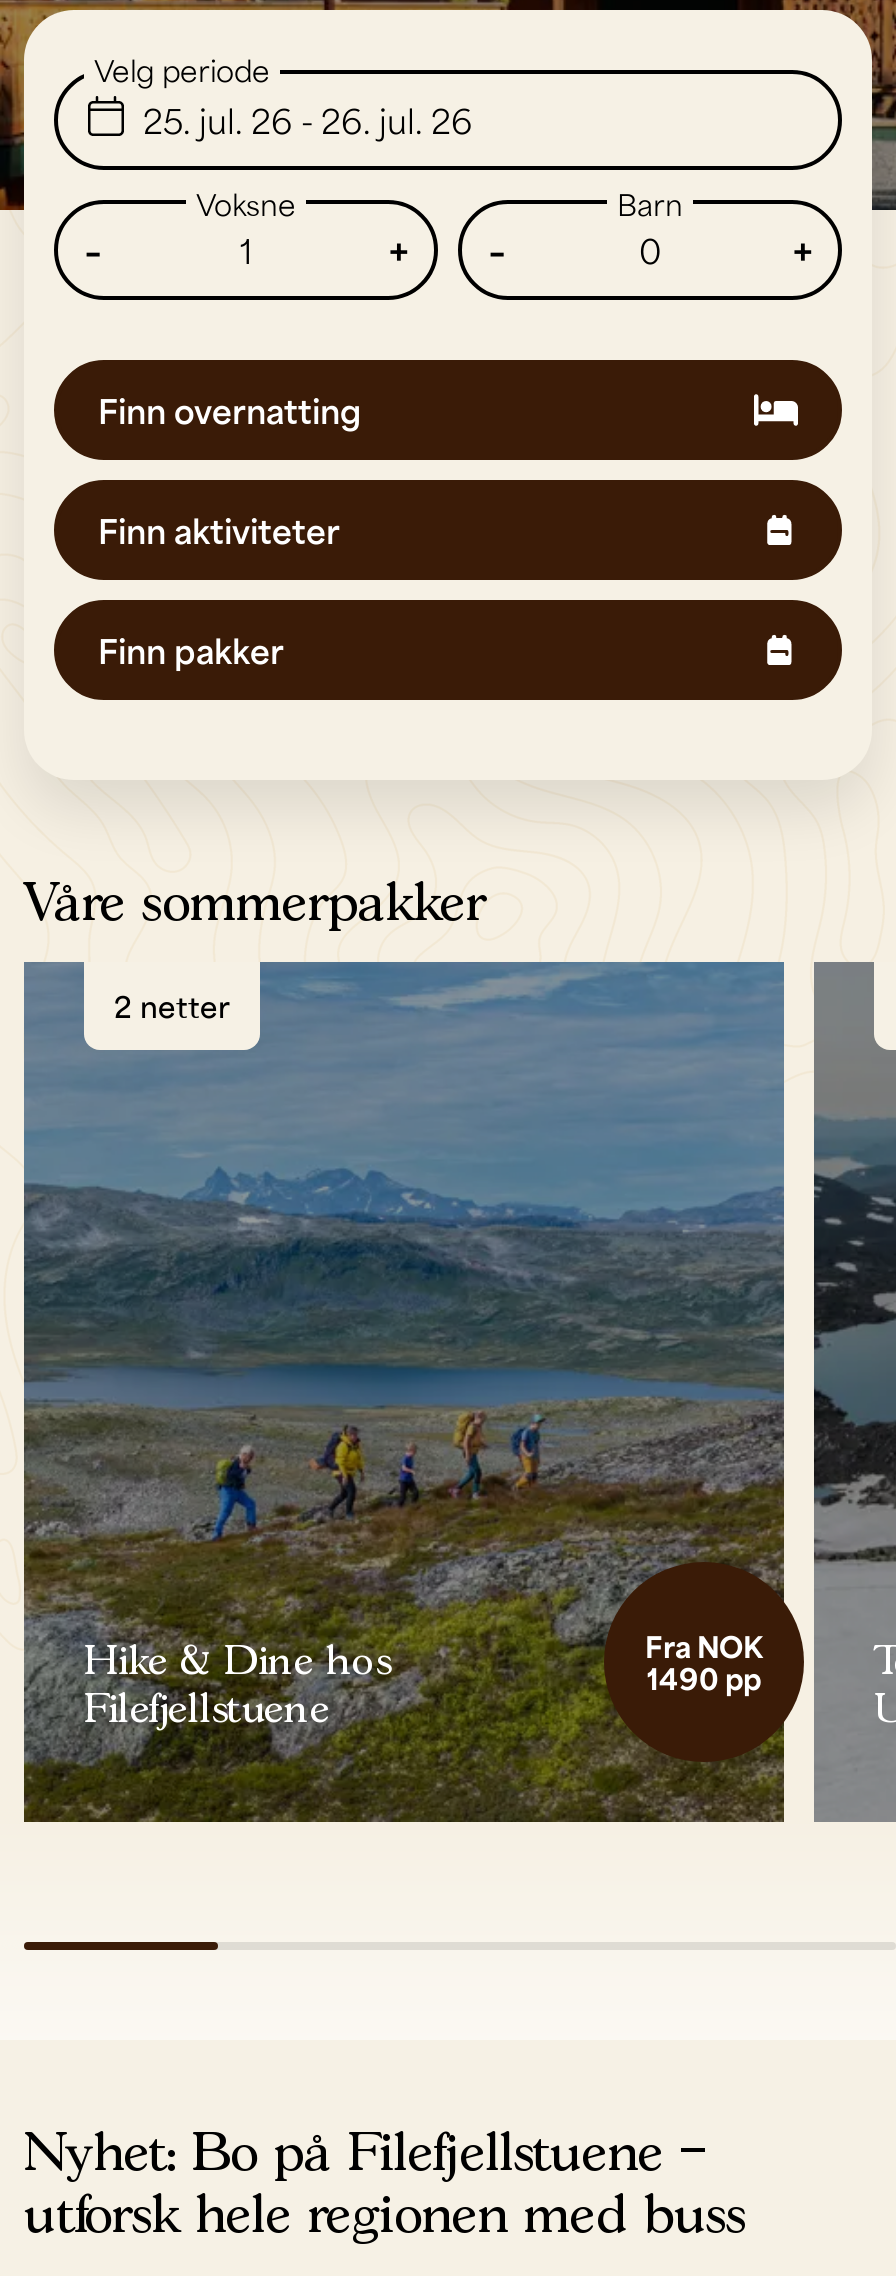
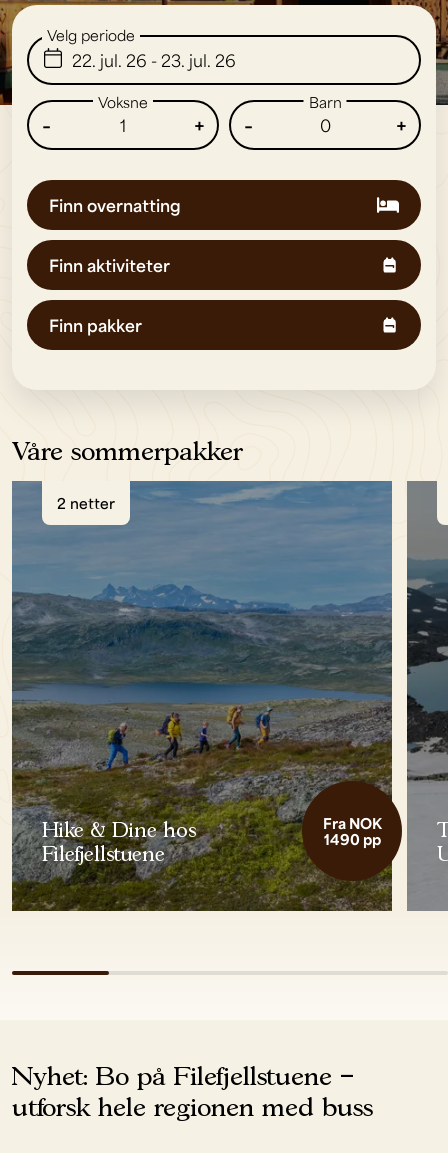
- 25. jul. 26 - 26. jul. 26
+ 22. jul. 26 - 23. jul. 26
